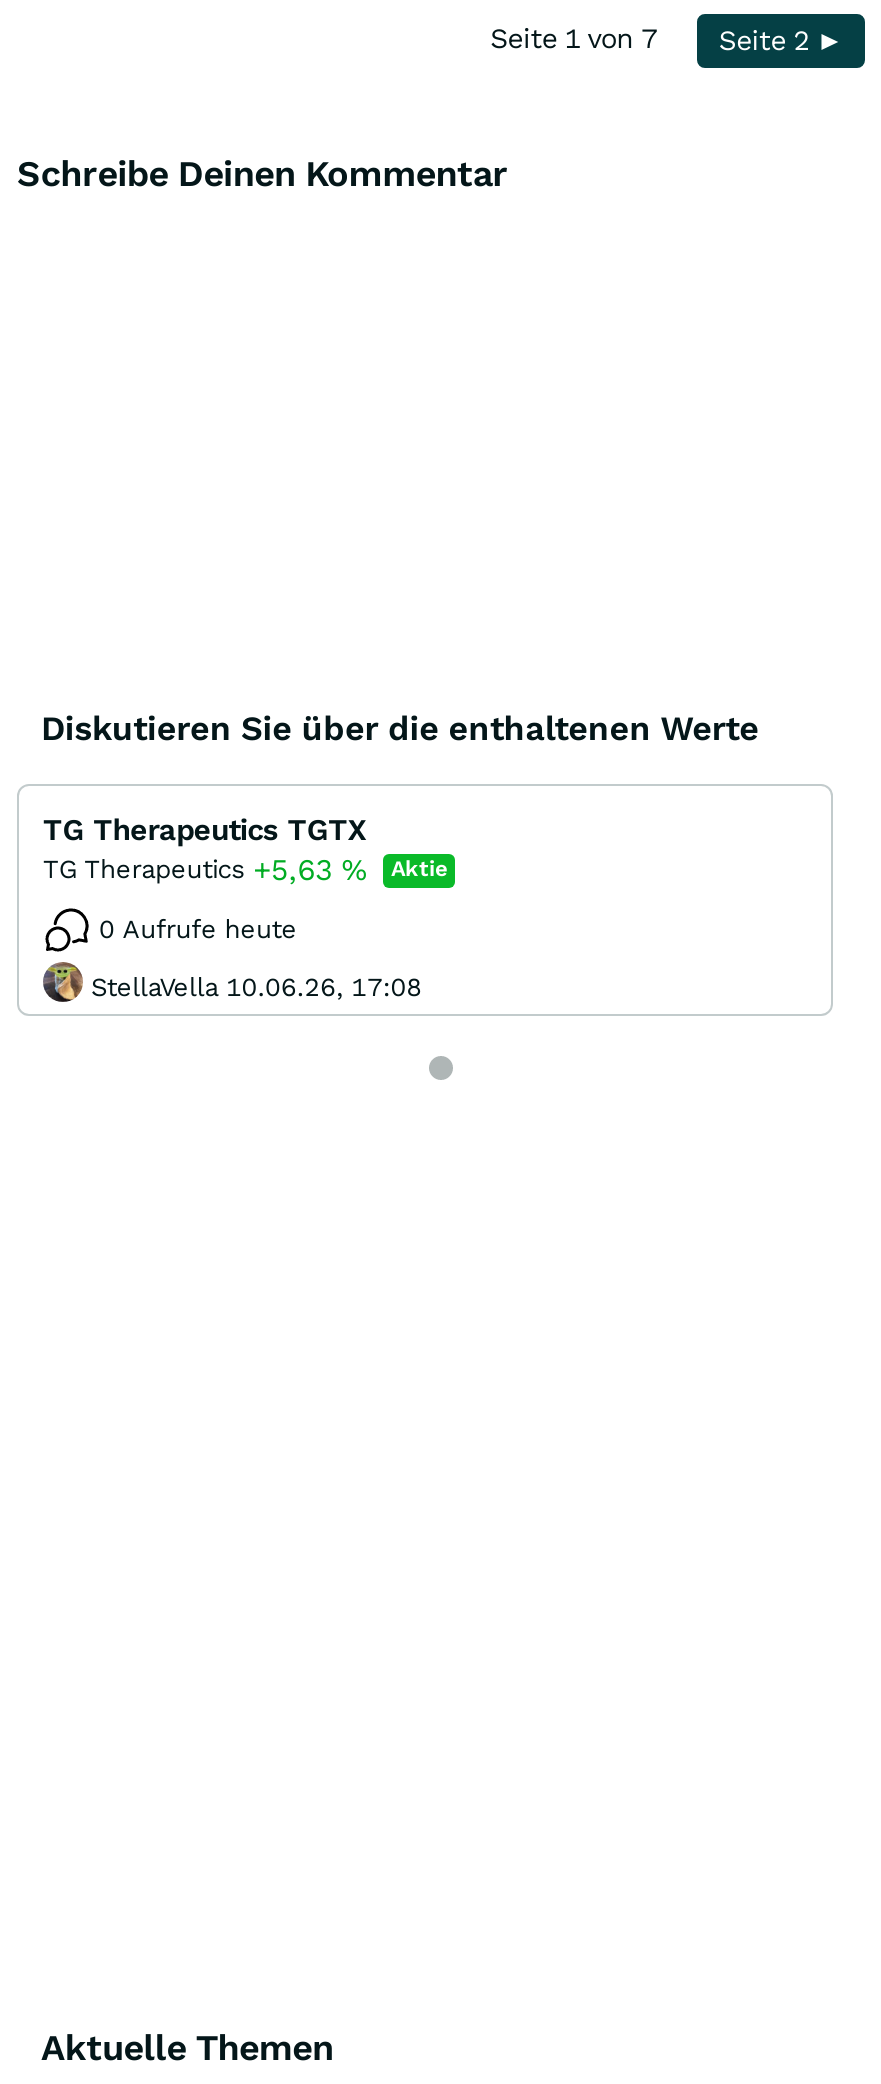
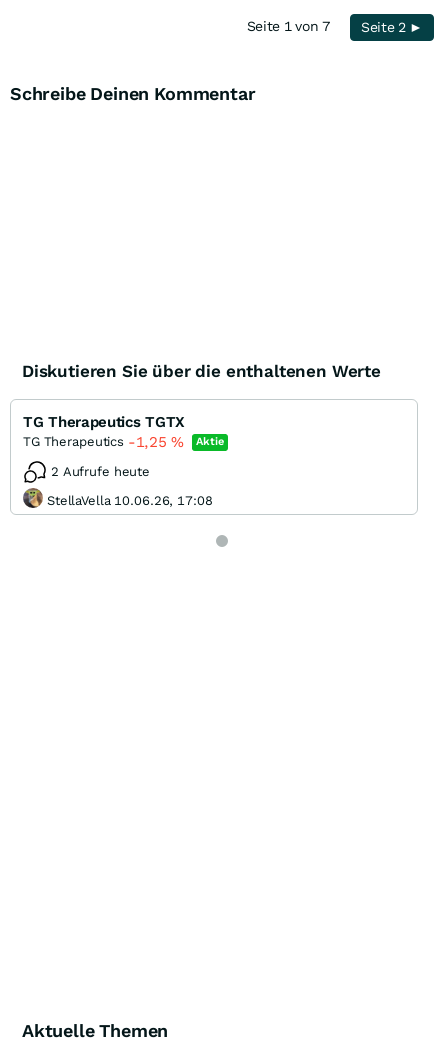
- TG Therapeutics +5,63%
+ TG Therapeutics -1,25%

- 0 Aufrufe heute
+ 2 Aufrufe heute
